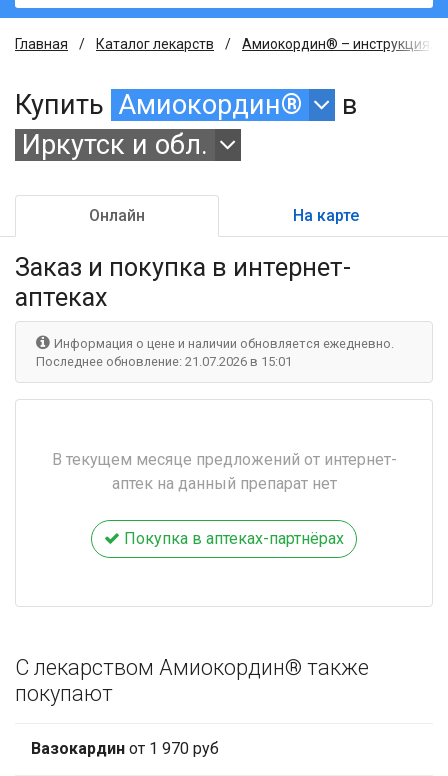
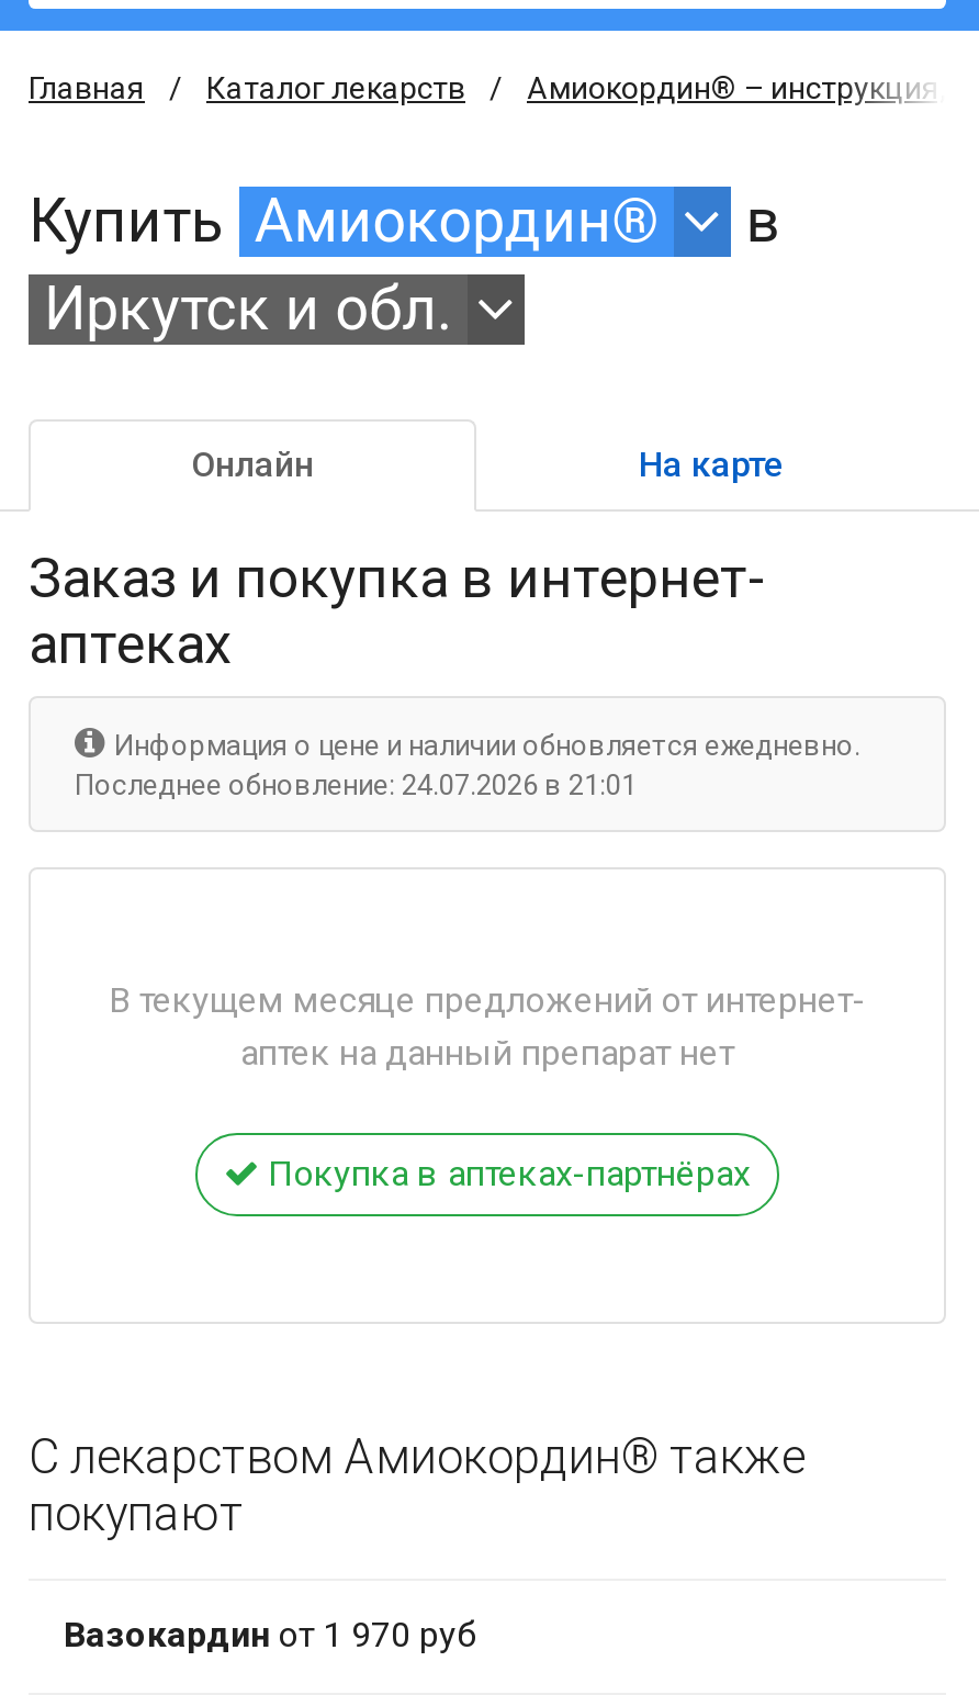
- Последнее обновление: 21.07.2026 в 15:01
+ Последнее обновление: 24.07.2026 в 21:01
